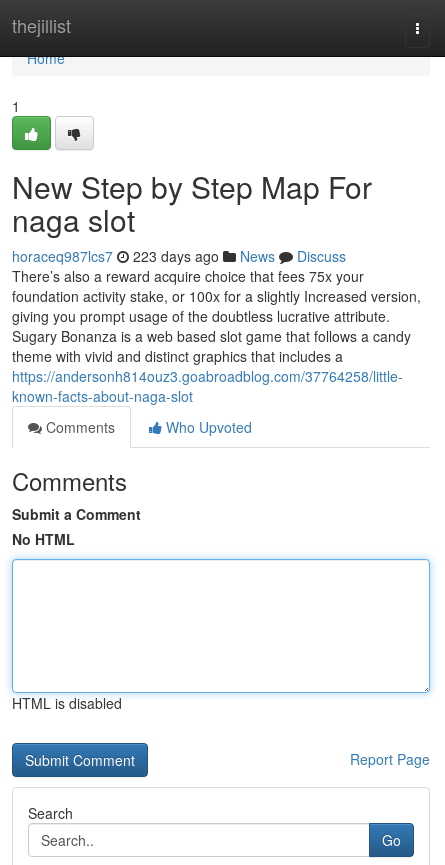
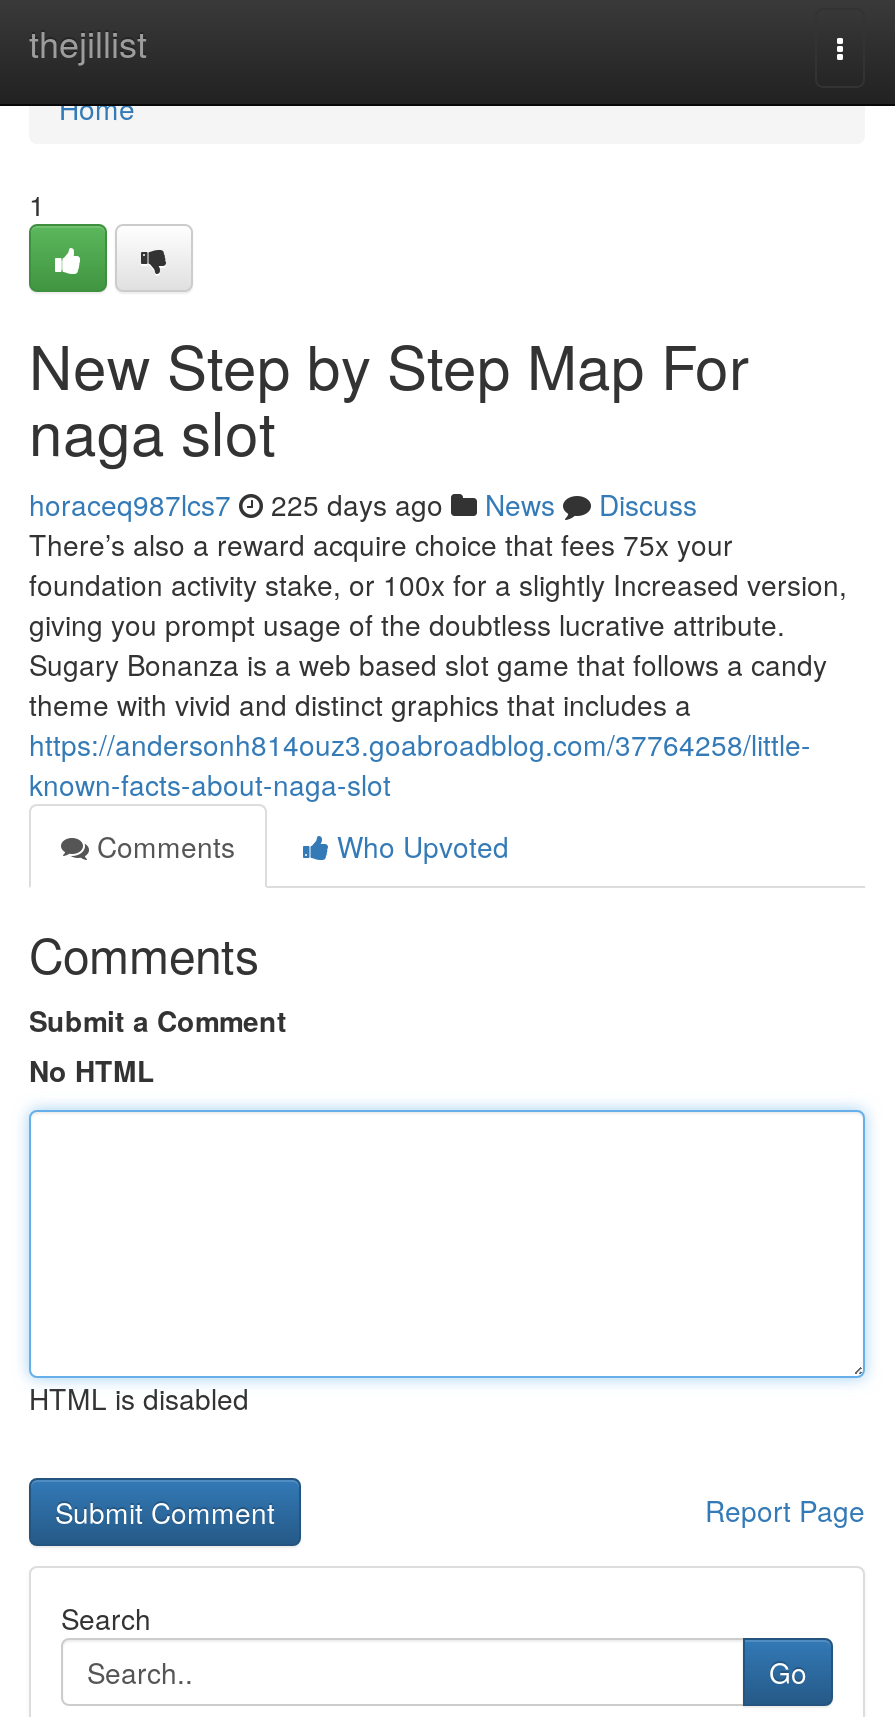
- horaceq987lcs7 223 days ago News Discuss
+ horaceq987lcs7 225 days ago News Discuss
